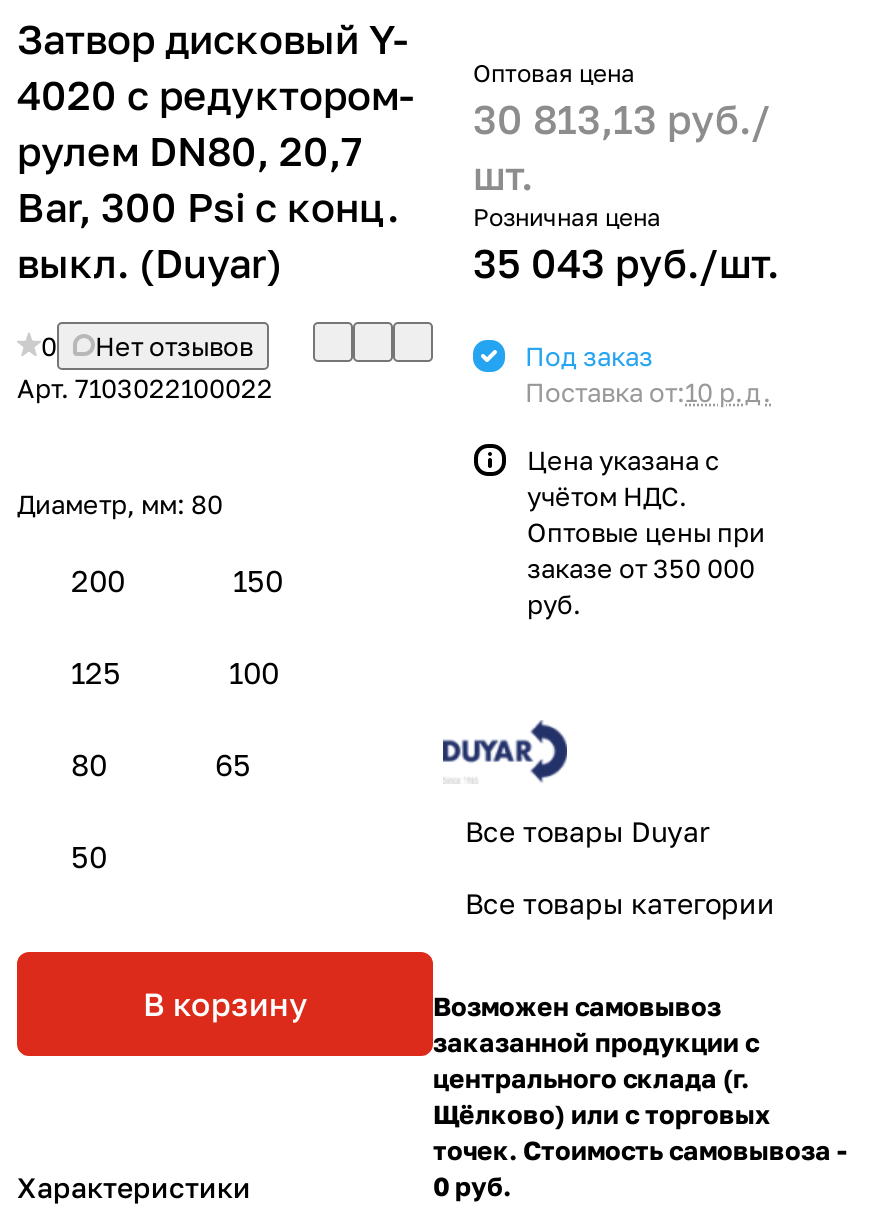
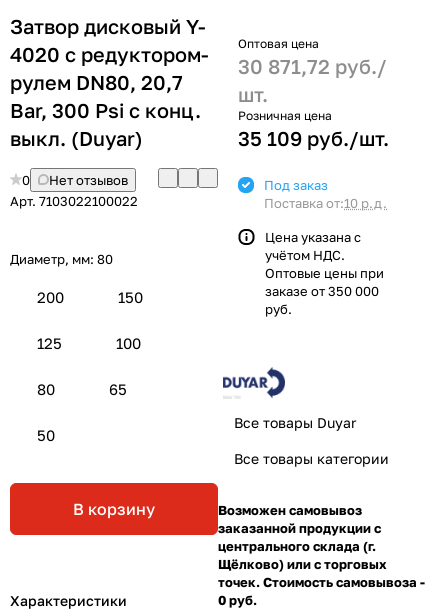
- 4020 с редуктором- 30 813,13 руб./ Оптовая цена
+ 4020 с редуктором- 30 871,72 руб./ Оптовая цена

- 35 043 руб./шт.
+ 35 109 руб./шт.
